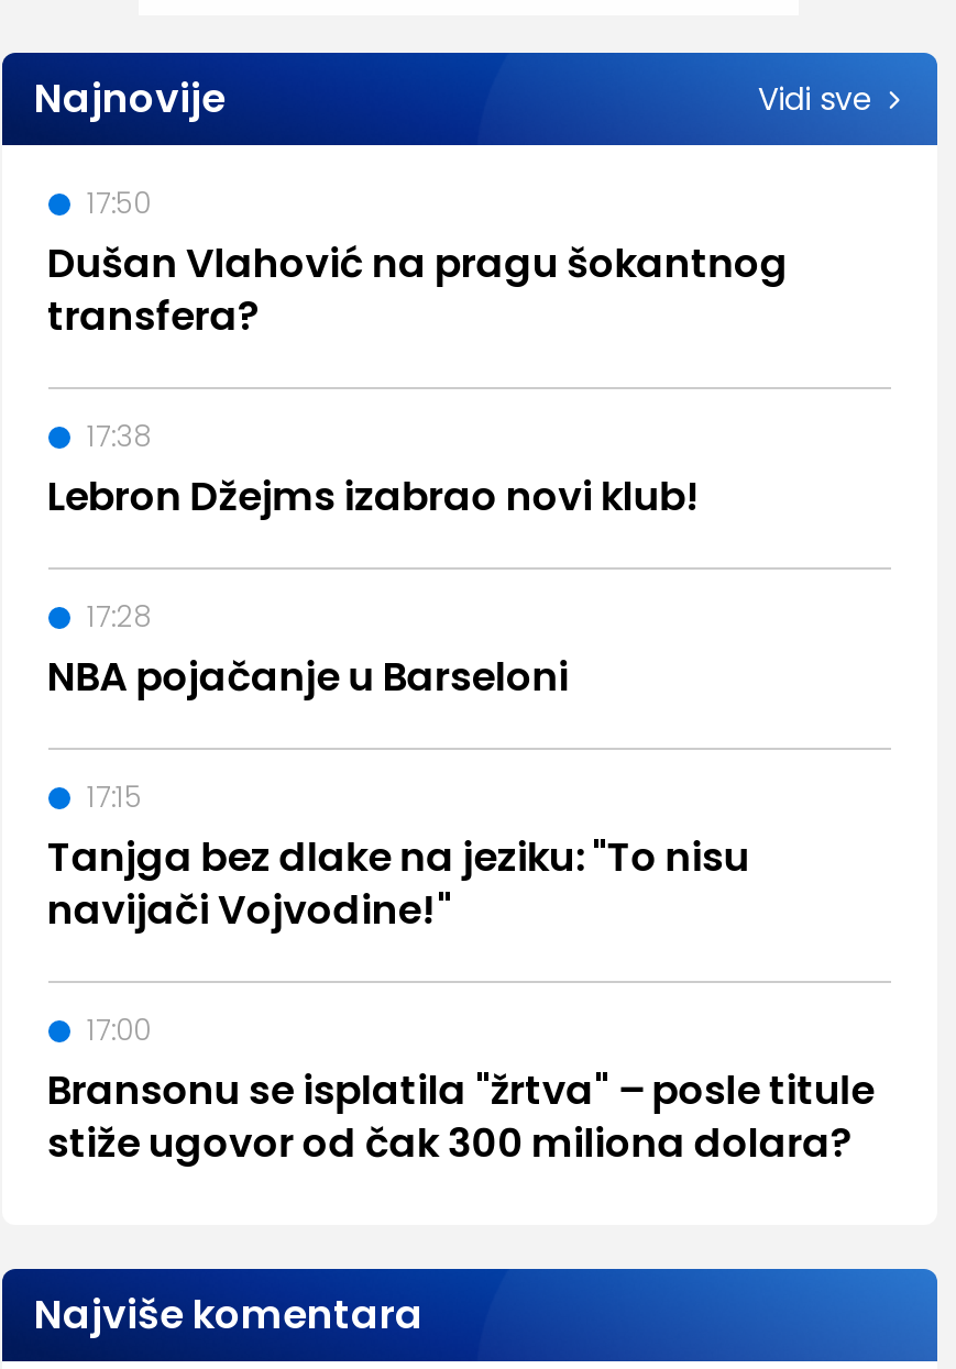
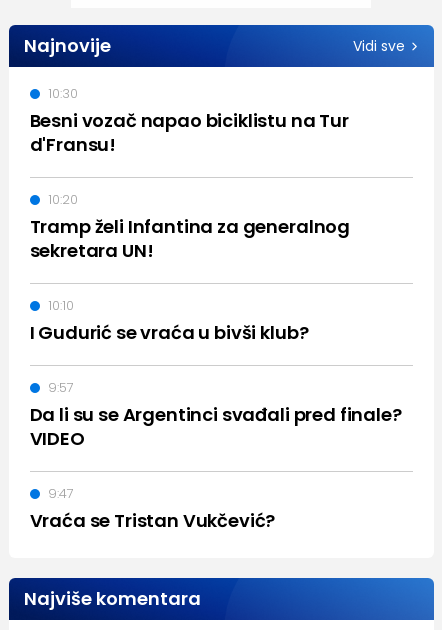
- 17:50
+ 10:30

- Dušan Vlahović na pragu šokantnog
- transfera?
+ Besni vozač napao biciklistu na Tur
+ d'Fransu!

- 17:38
+ 10:20

- Lebron Džejms izabrao novi klub!
+ Tramp želi Infantina za generalnog
+ sekretara UN!

- 17:28
+ 10:10

- NBA pojačanje u Barseloni
+ I Gudurić se vraća u bivši klub?

- 17:15
+ 9:57

- Tanjga bez dlake na jeziku: "To nisu
- navijači Vojvodine!"
+ Da li su se Argentinci svađali pred finale?
+ VIDEO

- 17:00
+ 9:47

- Bransonu se isplatila "žrtva" – posle titule
- stiže ugovor od čak 300 miliona dolara?
+ Vraća se Tristan Vukčević?
